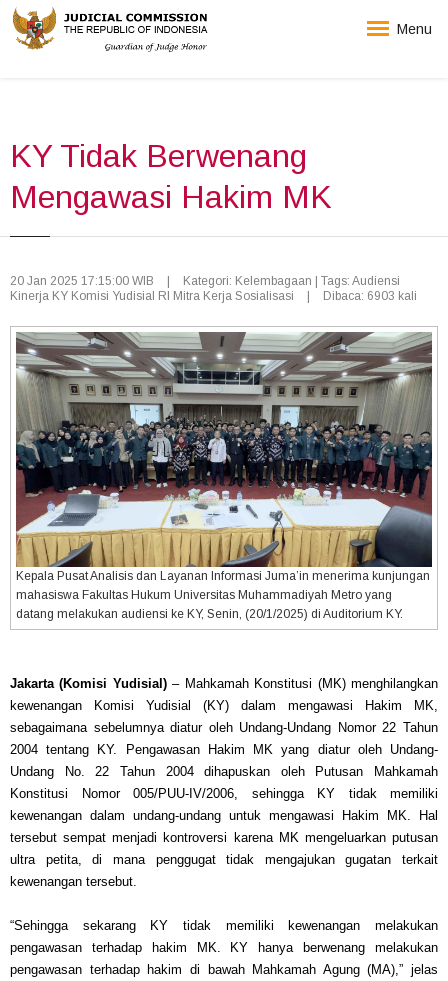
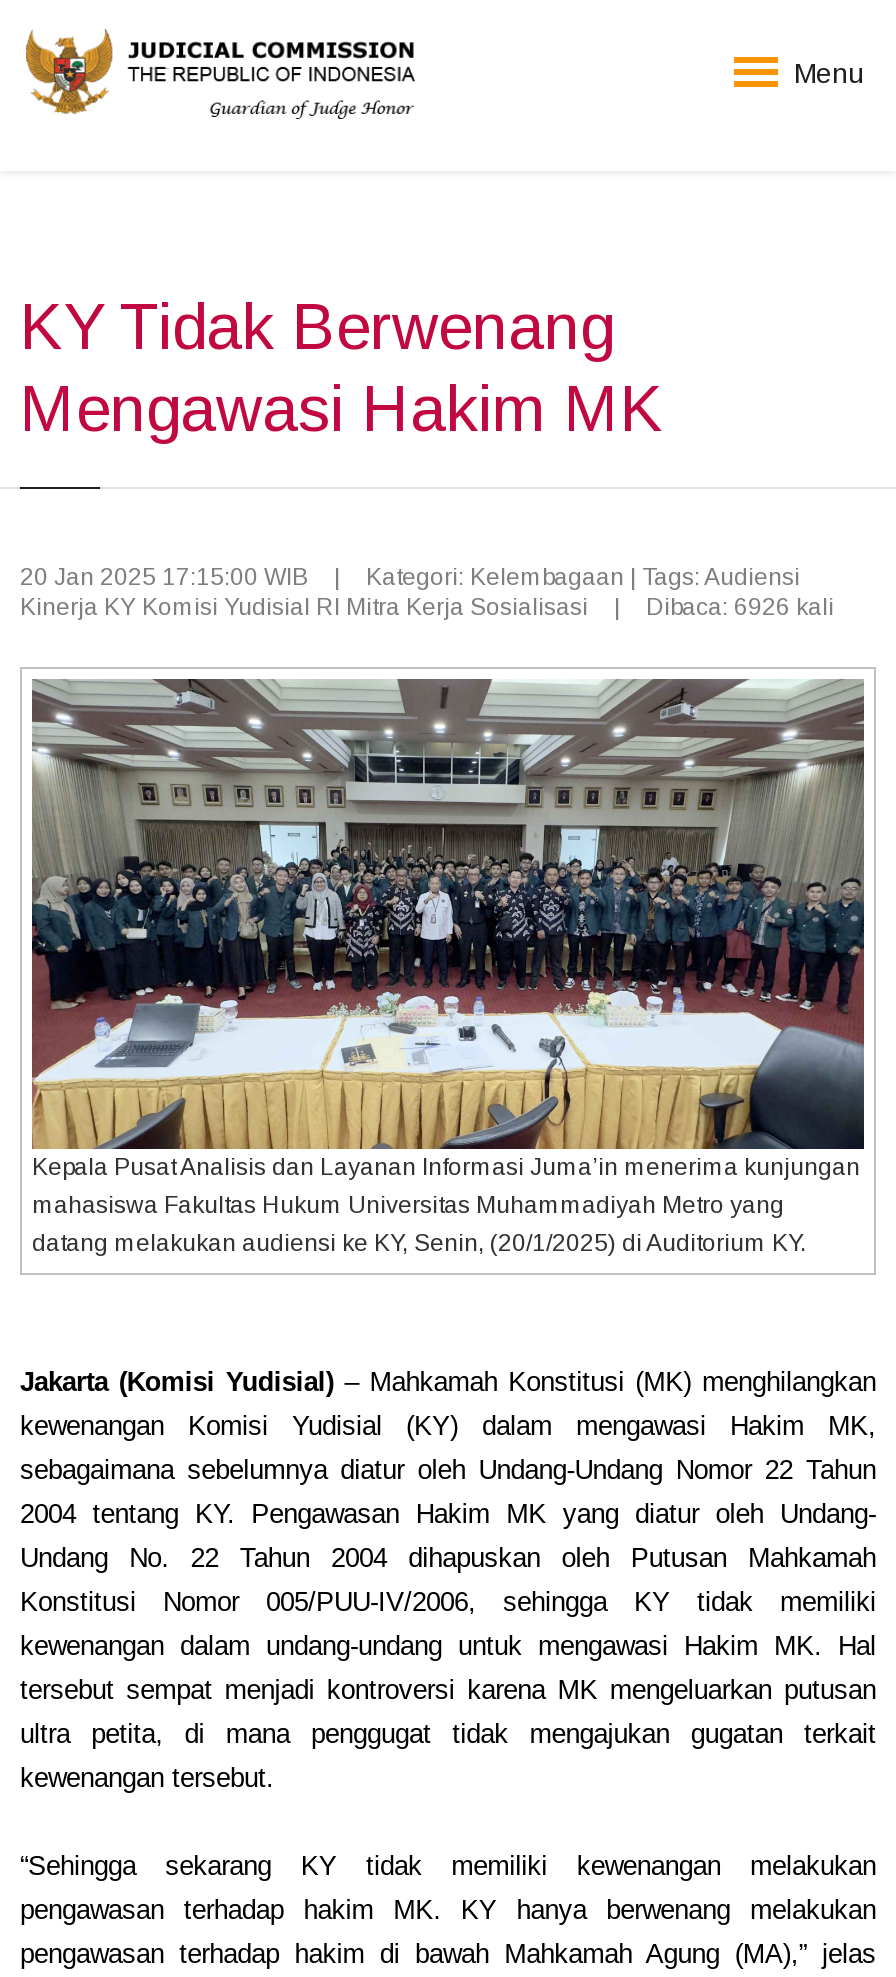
- Dibaca: 6903 kali
+ Dibaca: 6926 kali
